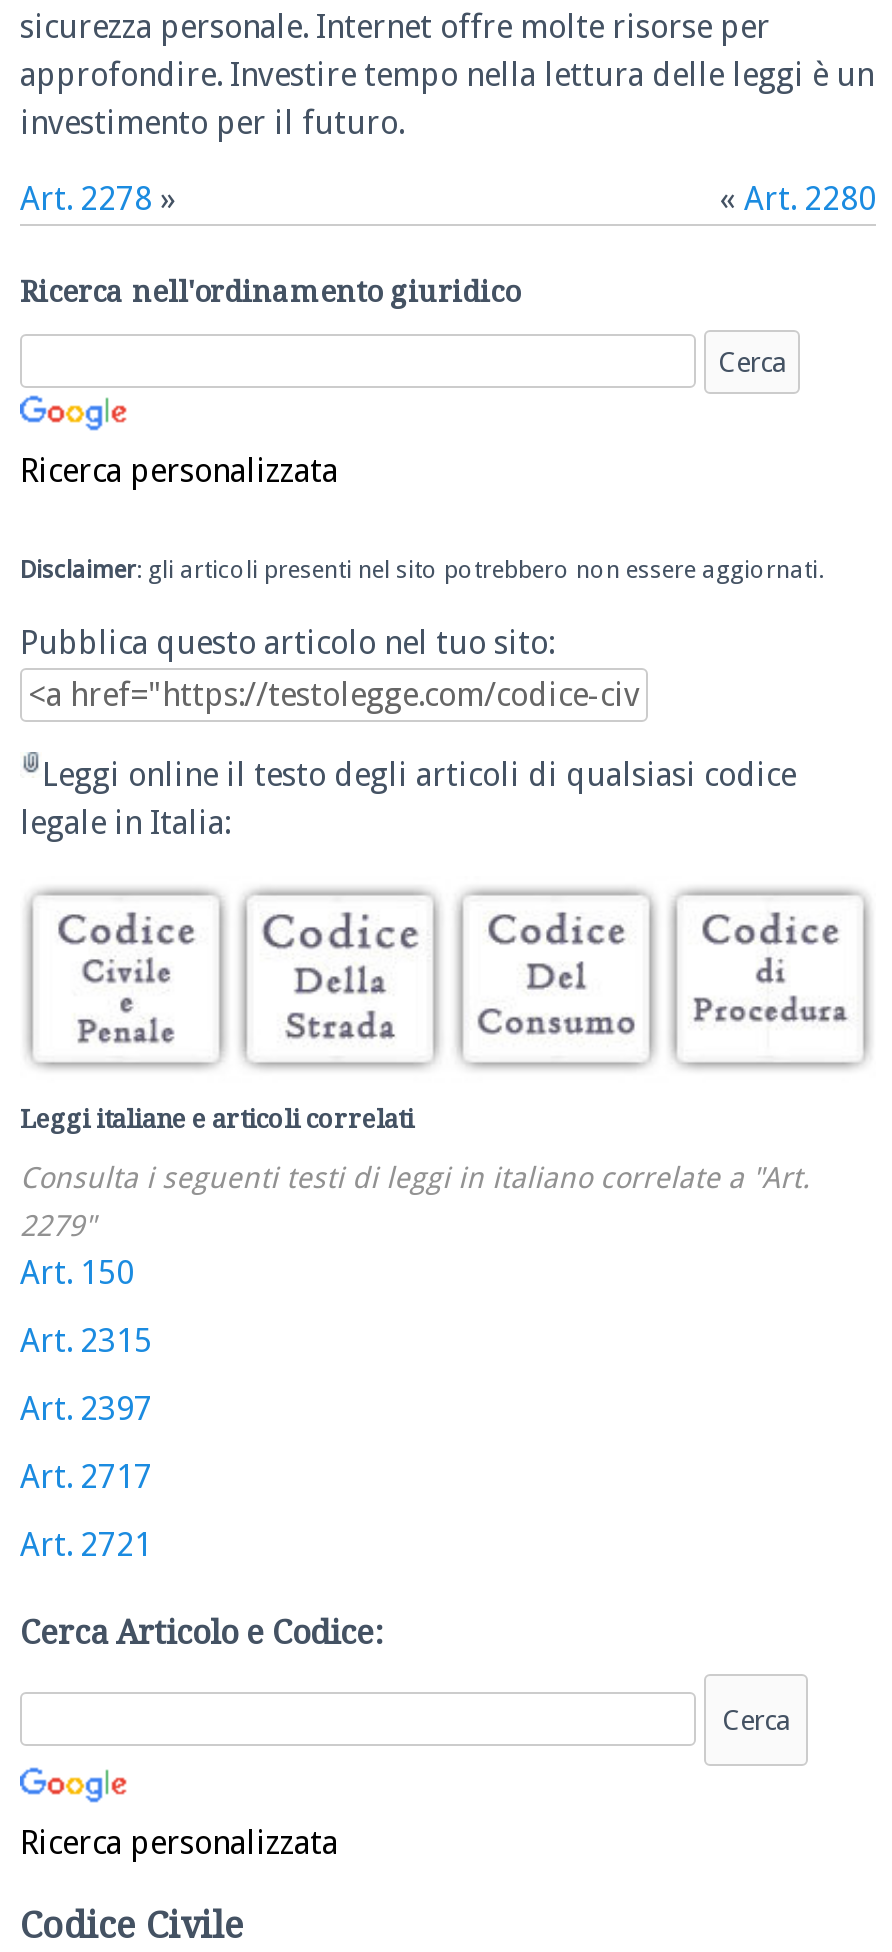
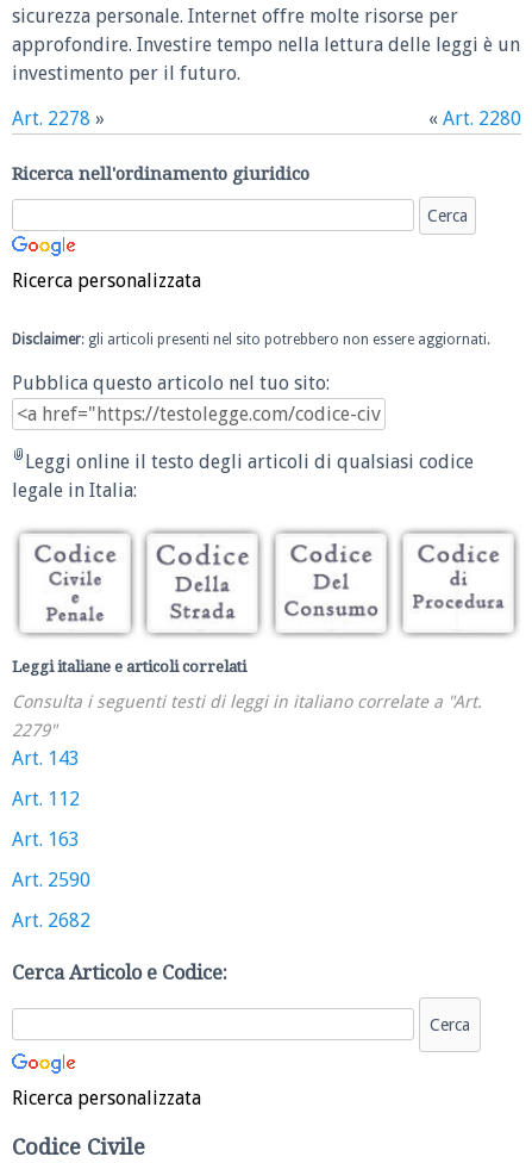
- Art. 150
+ Art. 143

- Art. 2315
+ Art. 112

- Art. 2397
+ Art. 163

- Art. 2717
+ Art. 2590

- Art. 2721
+ Art. 2682
